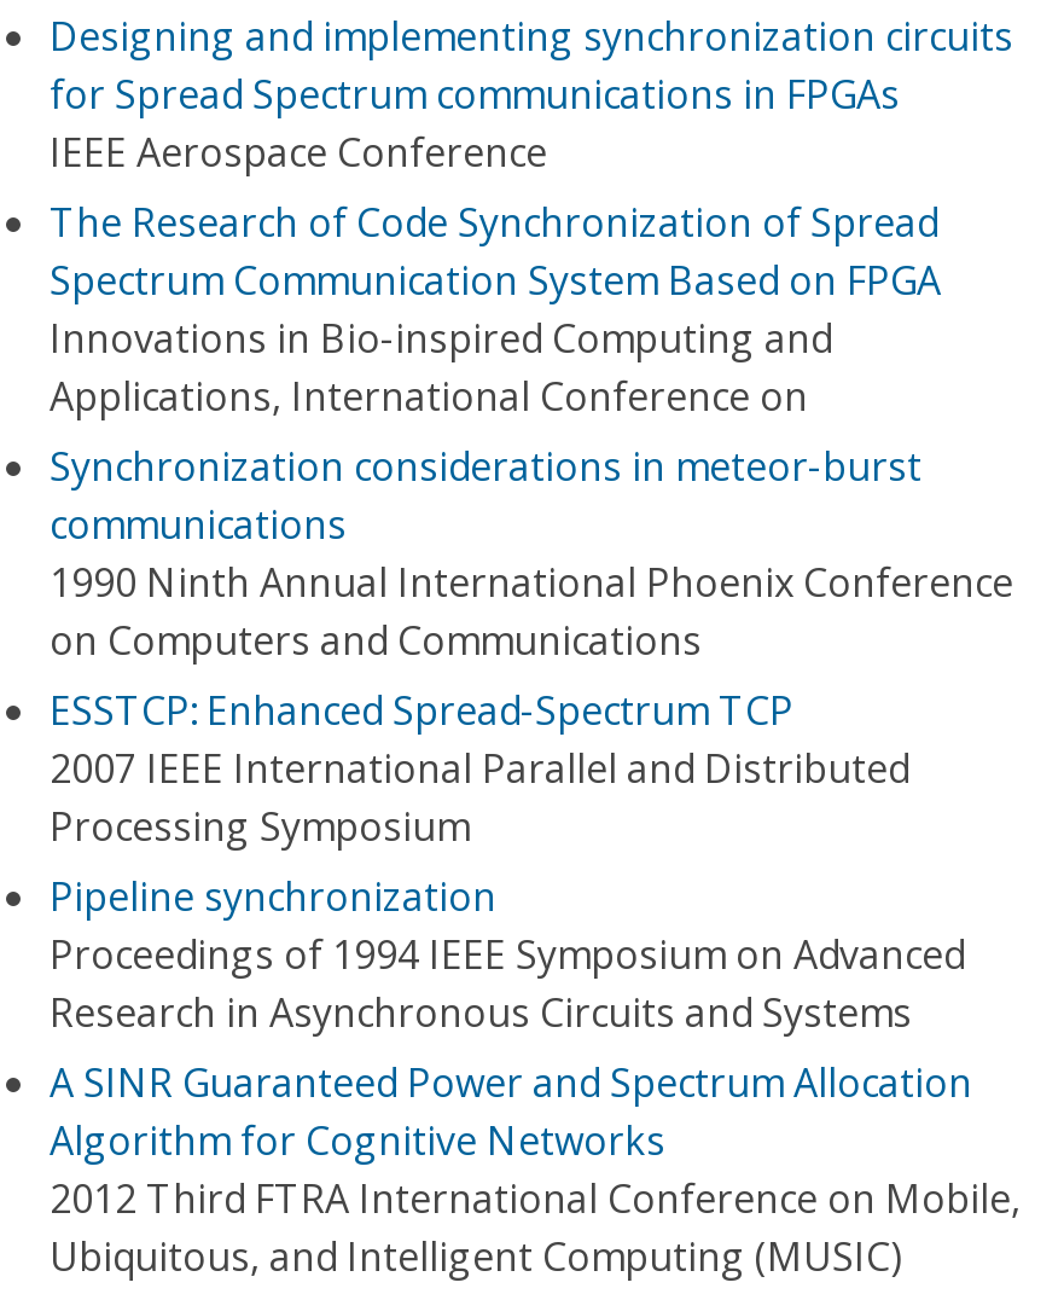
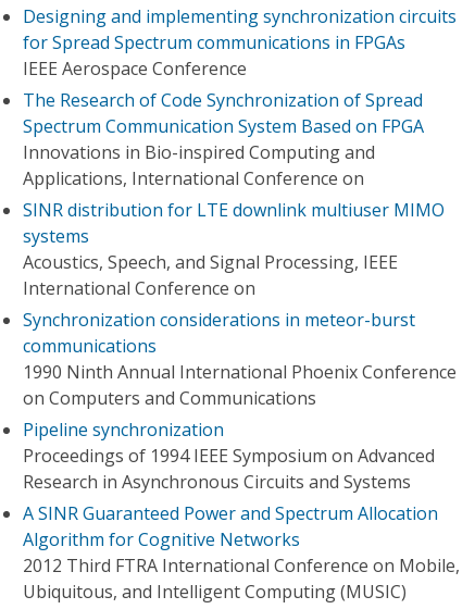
+ SINR distribution for LTE downlink multiuser MIMO
+ systems
+ Acoustics, Speech, and Signal Processing, IEEE
+ International Conference on

moved down: Synchronization considerations in meteor-burst | communications | 1990 Ninth Annual International Phoenix Conference | on Computers and Communications

- ESSTCP: Enhanced Spread-Spectrum TCP
- 2007 IEEE International Parallel and Distributed
- Processing Symposium
